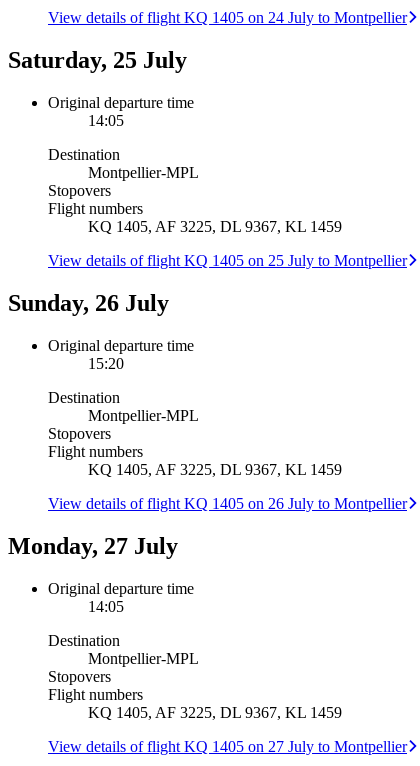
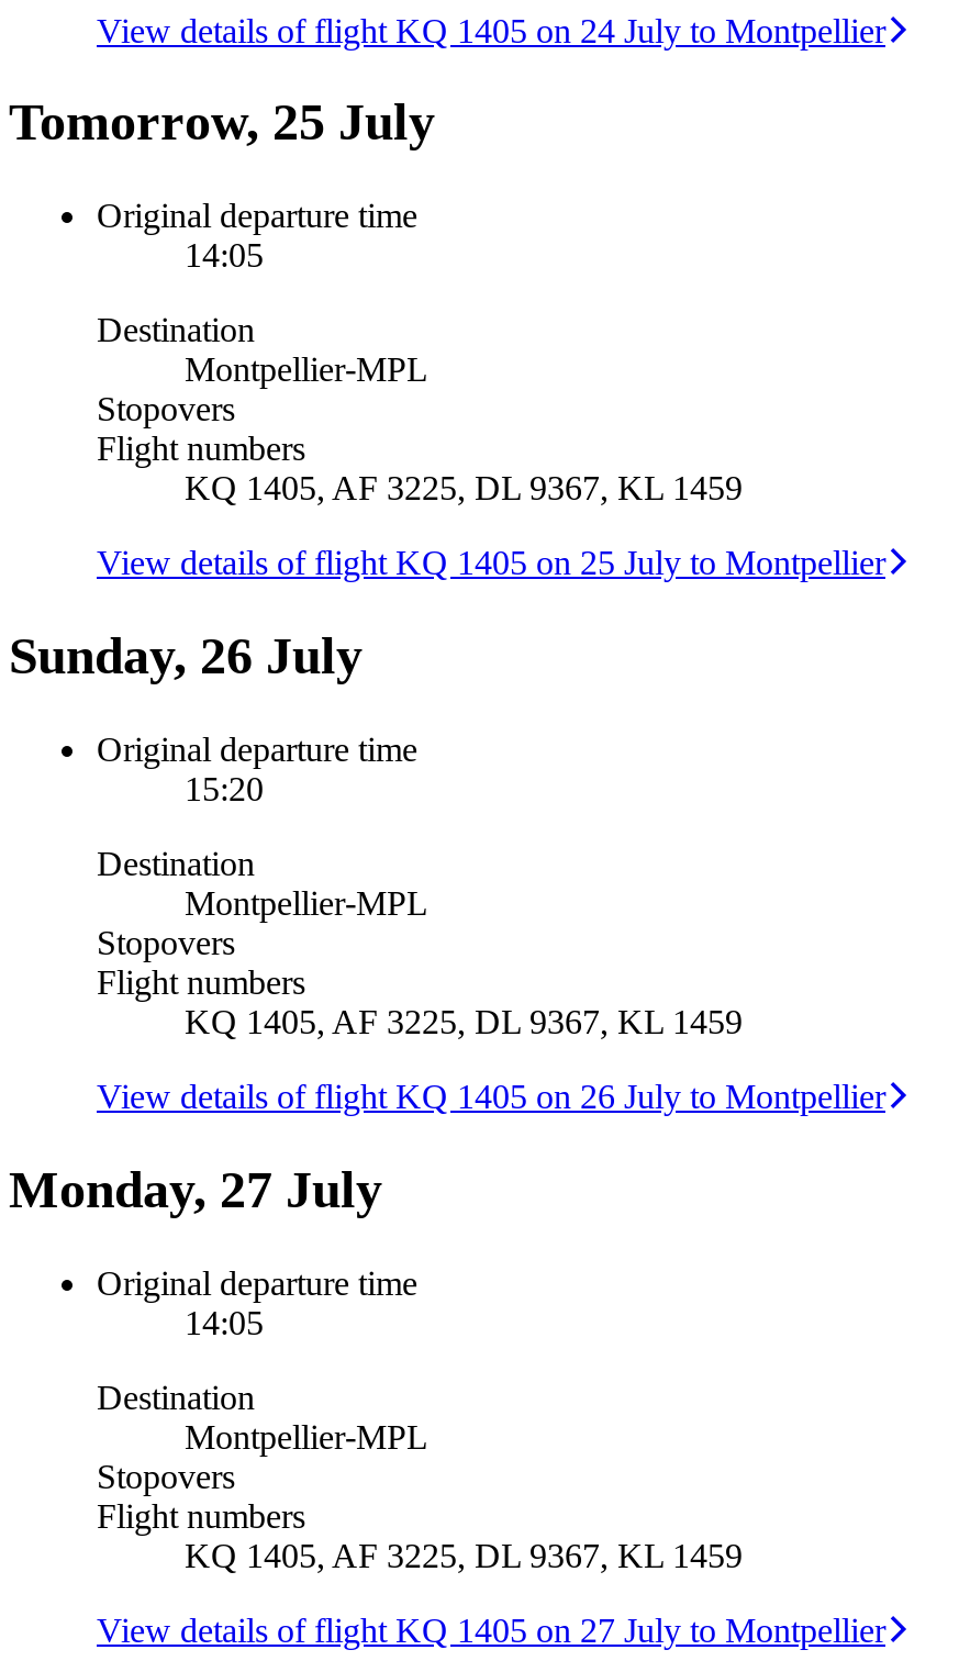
- Saturday, 25 July
+ Tomorrow, 25 July
